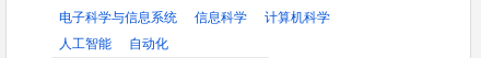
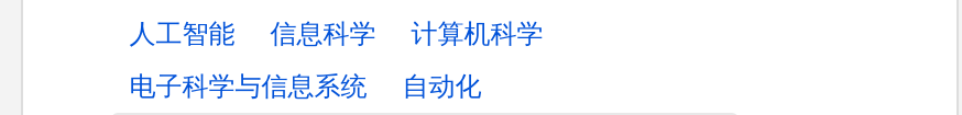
moved down: 电子科学与信息系统

moved up: 人工智能
